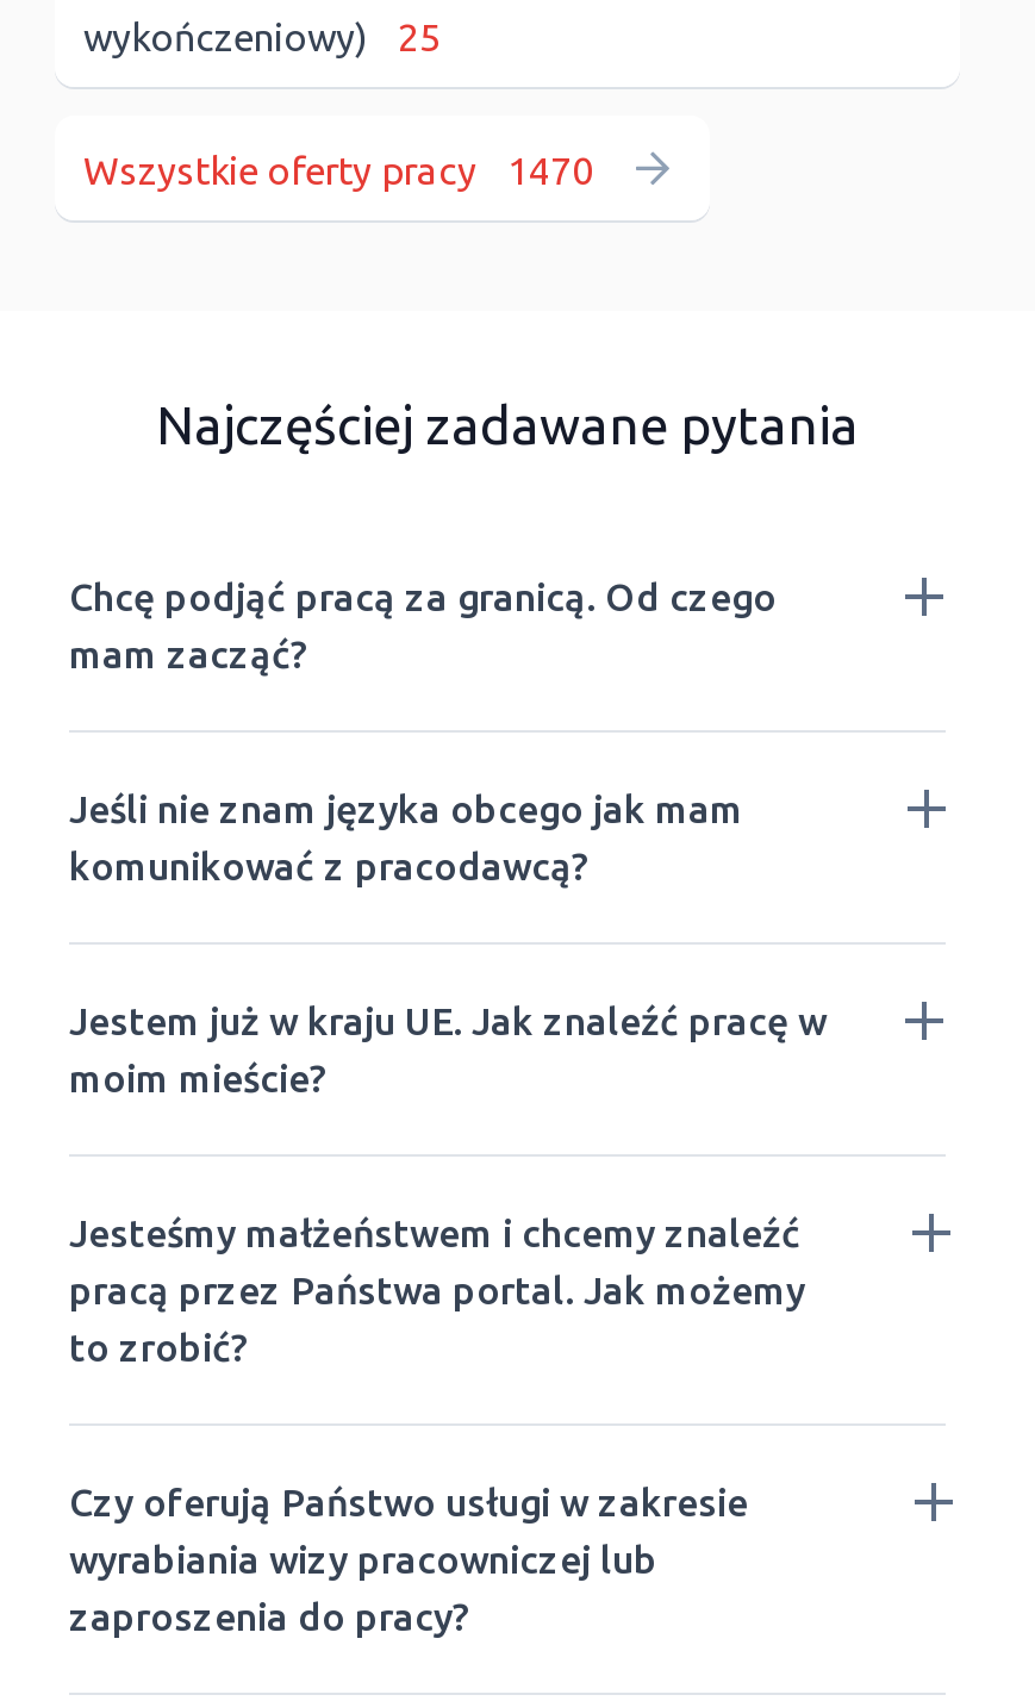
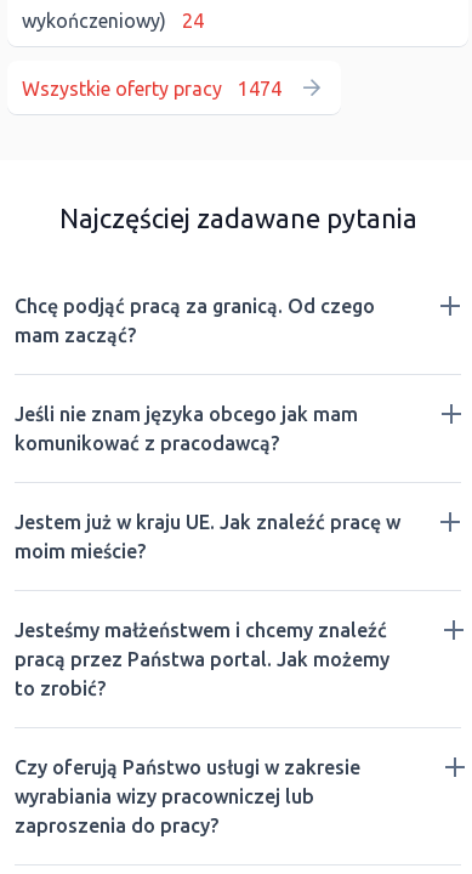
- wykończeniowy) 25
+ wykończeniowy) 24

- Wszystkie oferty pracy 1470
+ Wszystkie oferty pracy 1474
